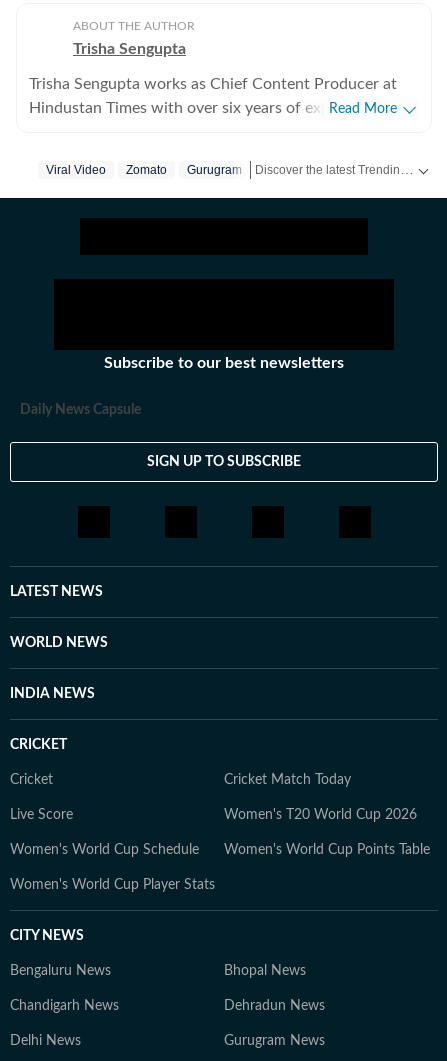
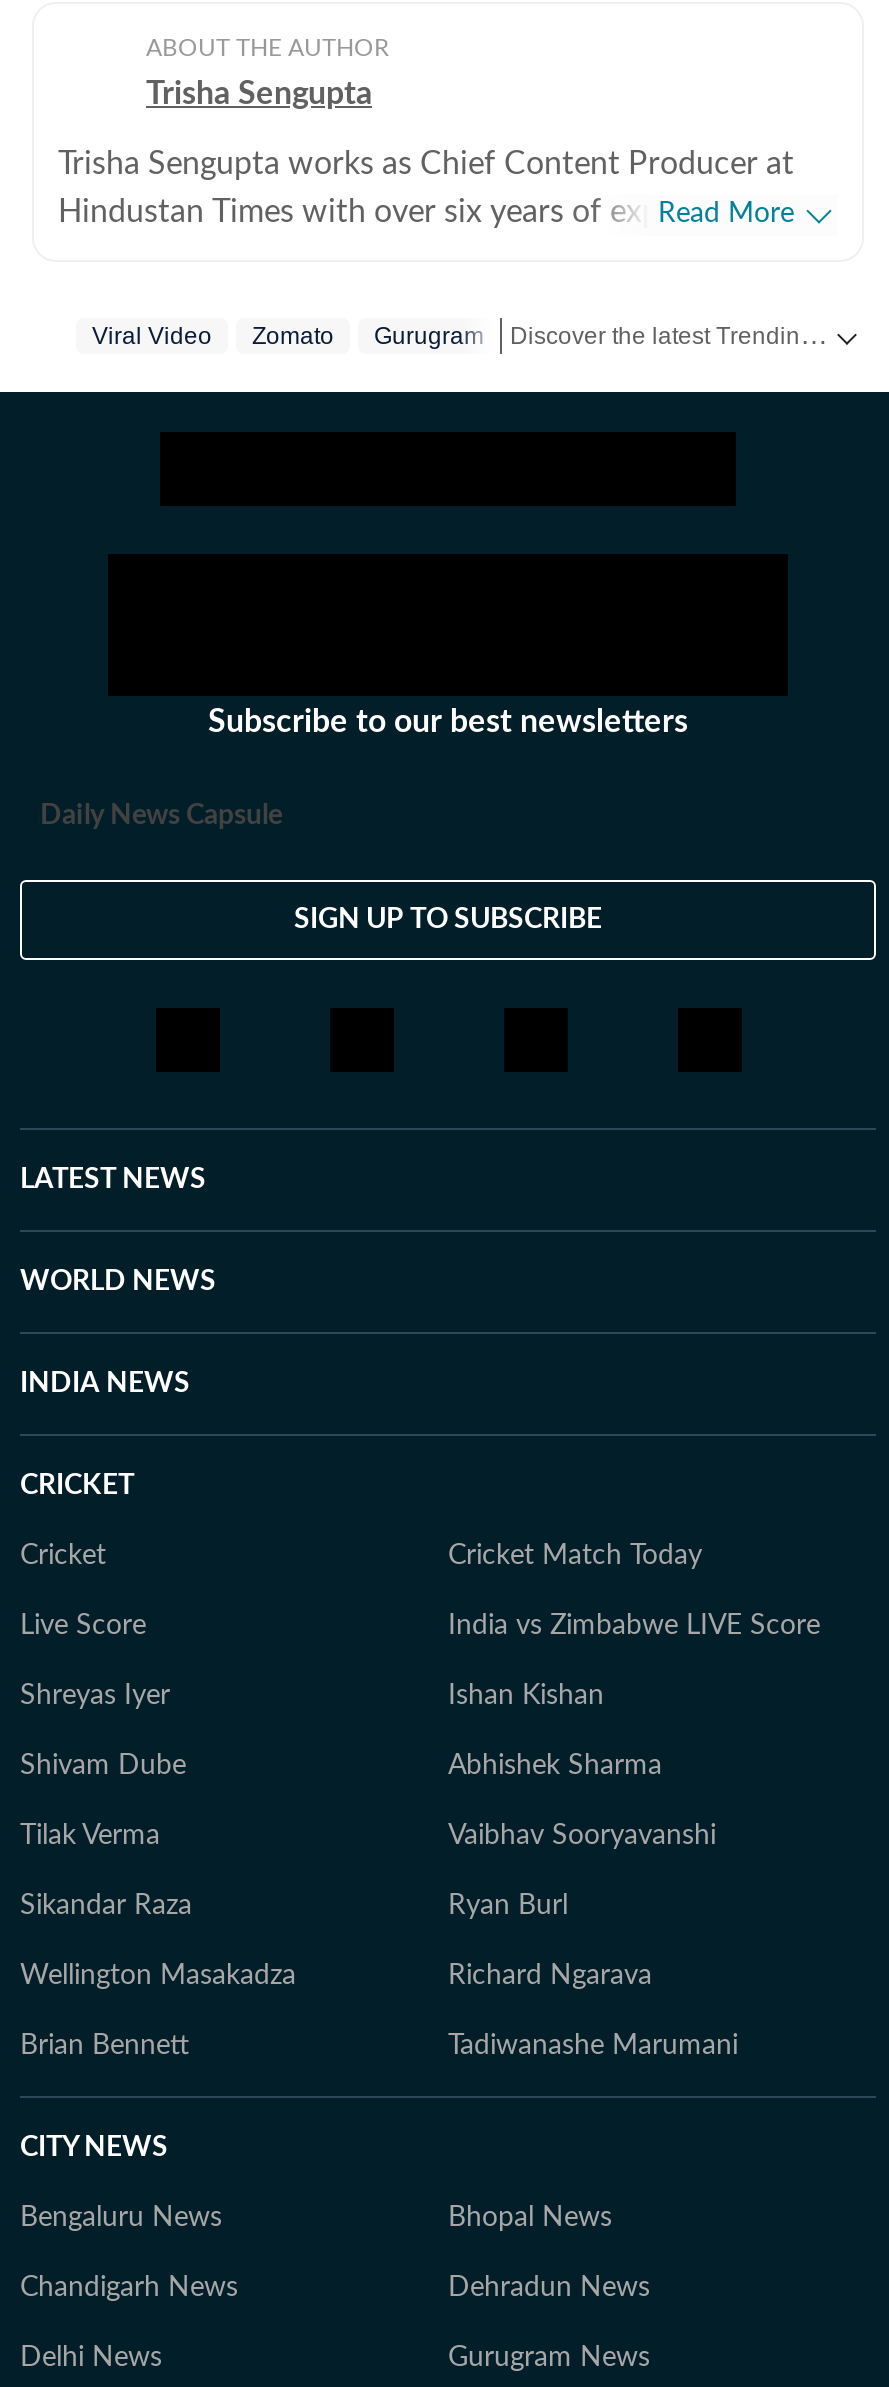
- Women's T20 World Cup 2026
- Women's World Cup Schedule
- Women's World Cup Points Table
- Women's World Cup Player Stats
+ India vs Zimbabwe LIVE Score
+ Shreyas Iyer
+ Ishan Kishan
+ Shivam Dube
+ Abhishek Sharma
+ Tilak Verma
+ Vaibhav Sooryavanshi
+ Sikandar Raza
+ Ryan Burl
+ Wellington Masakadza
+ Richard Ngarava
+ Brian Bennett
+ Tadiwanashe Marumani
